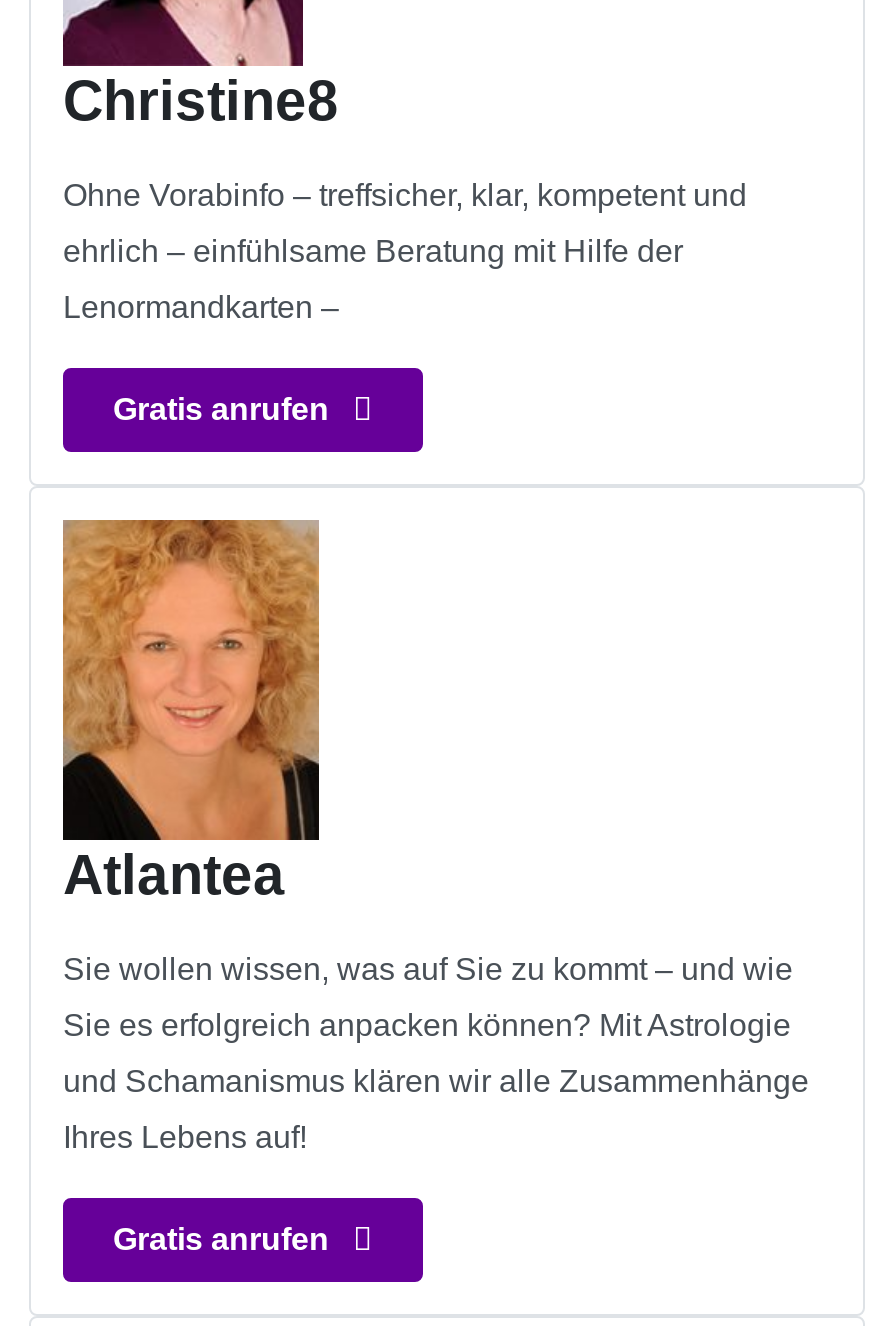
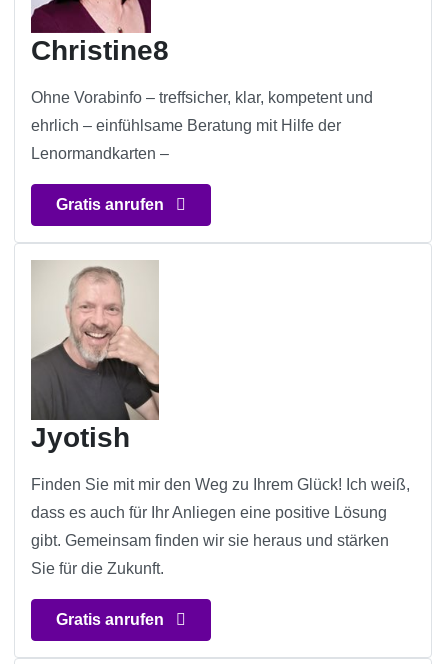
- [image]
- Atlantea
+ [image]
+ Jyotish

- Sie wollen wissen, was auf Sie zu kommt – und wie
+ Finden Sie mit mir den Weg zu Ihrem Glück! Ich weiß,

- Sie es erfolgreich anpacken können? Mit Astrologie
+ dass es auch für Ihr Anliegen eine positive Lösung

- und Schamanismus klären wir alle Zusammenhänge
+ gibt. Gemeinsam finden wir sie heraus und stärken

- Ihres Lebens auf!
+ Sie für die Zukunft.
